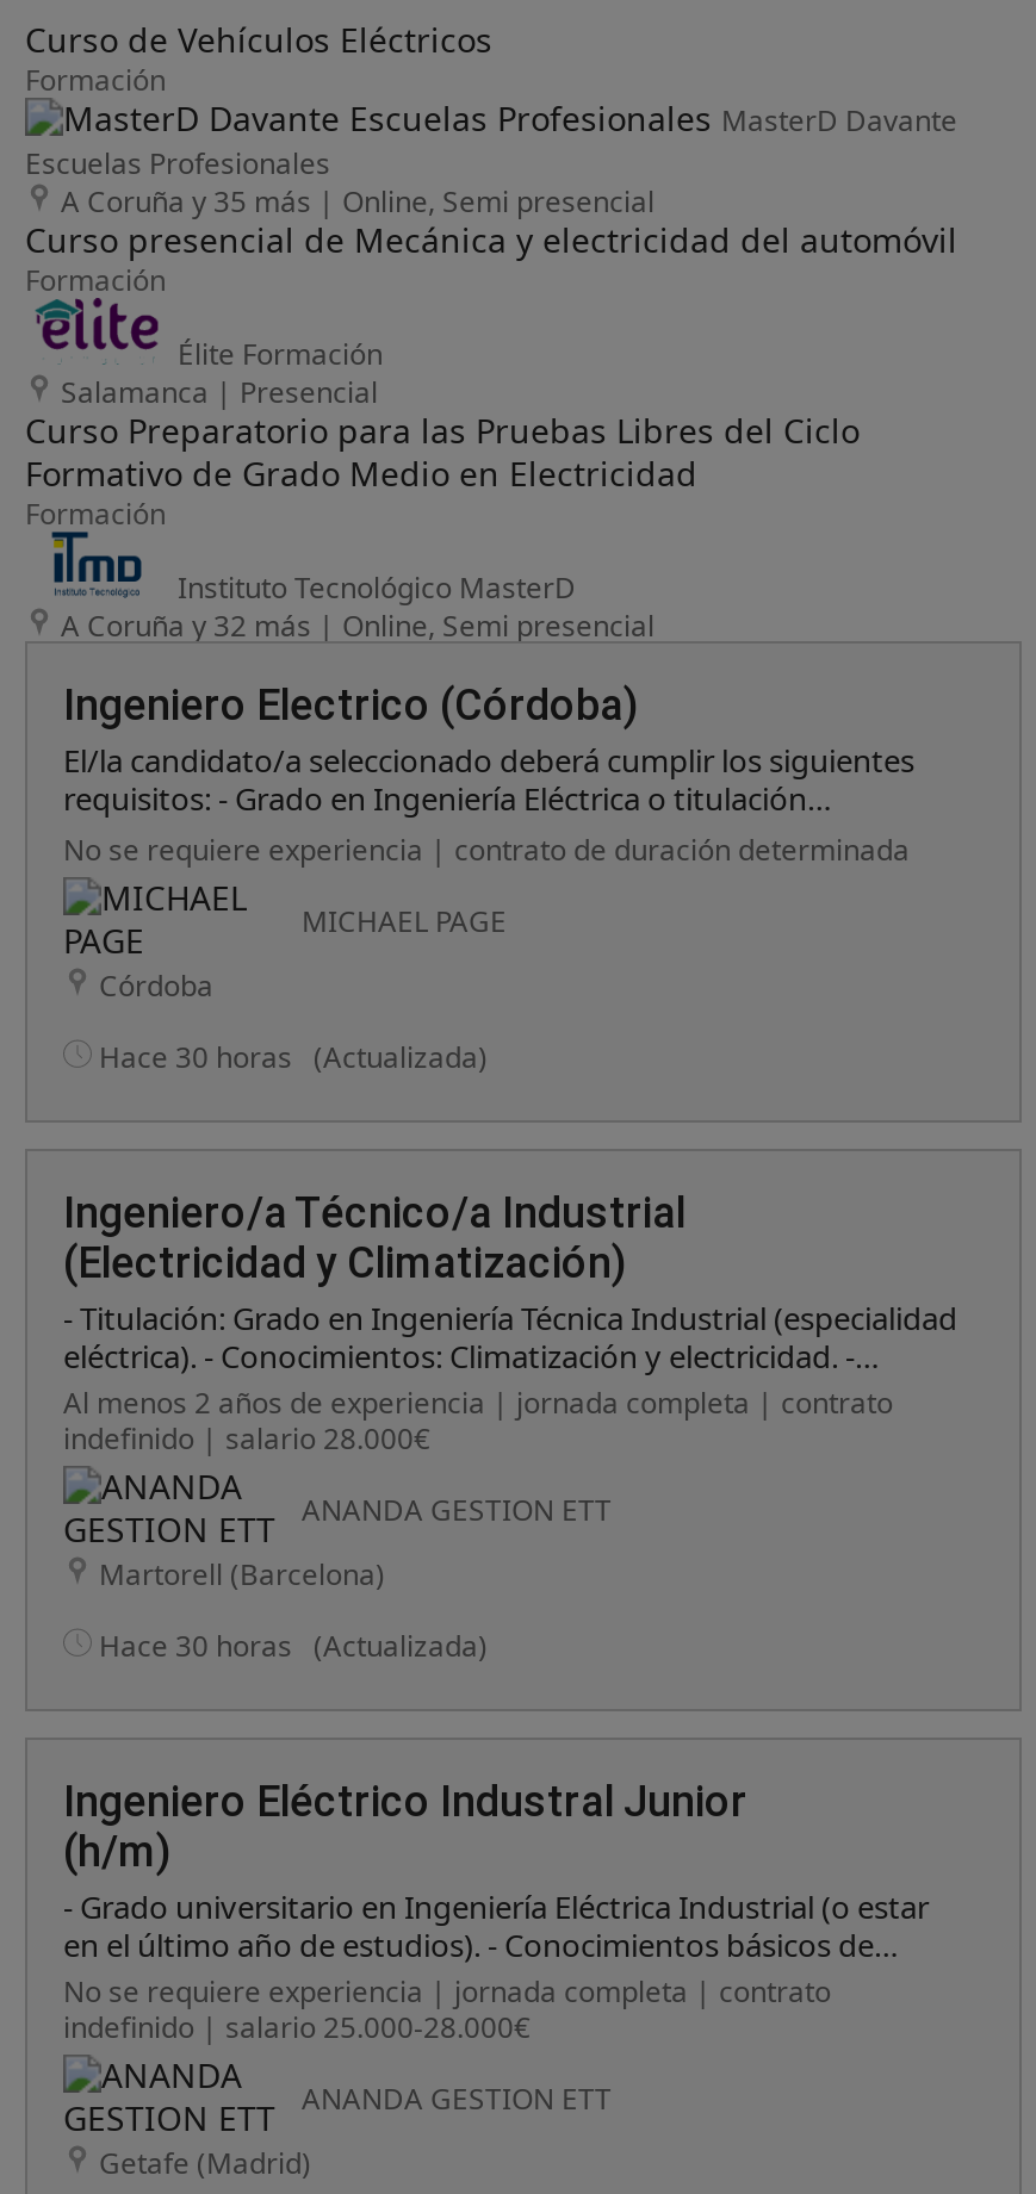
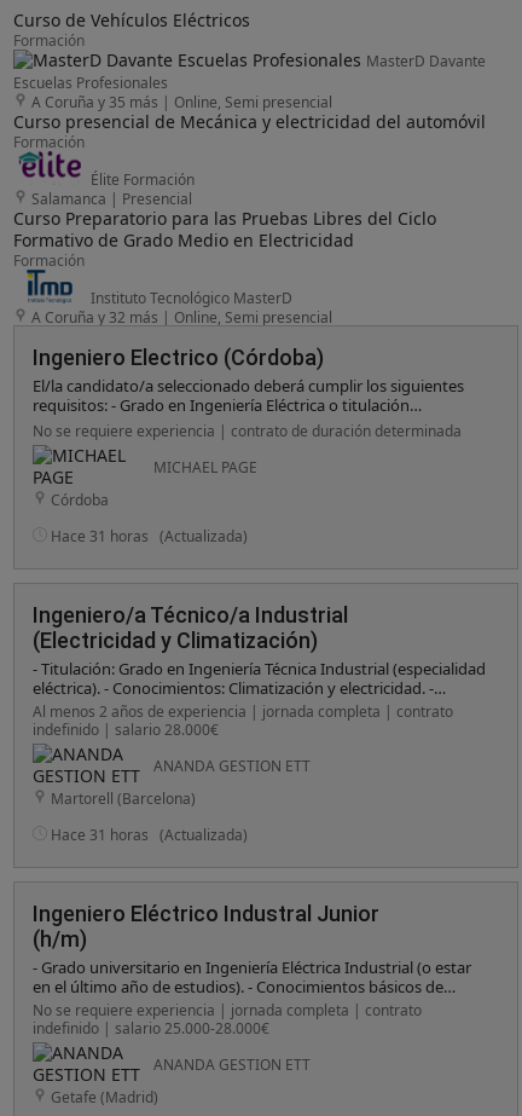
- Hace 30 horas (Actualizada)
+ Hace 31 horas (Actualizada)

- Hace 30 horas (Actualizada)
+ Hace 31 horas (Actualizada)
